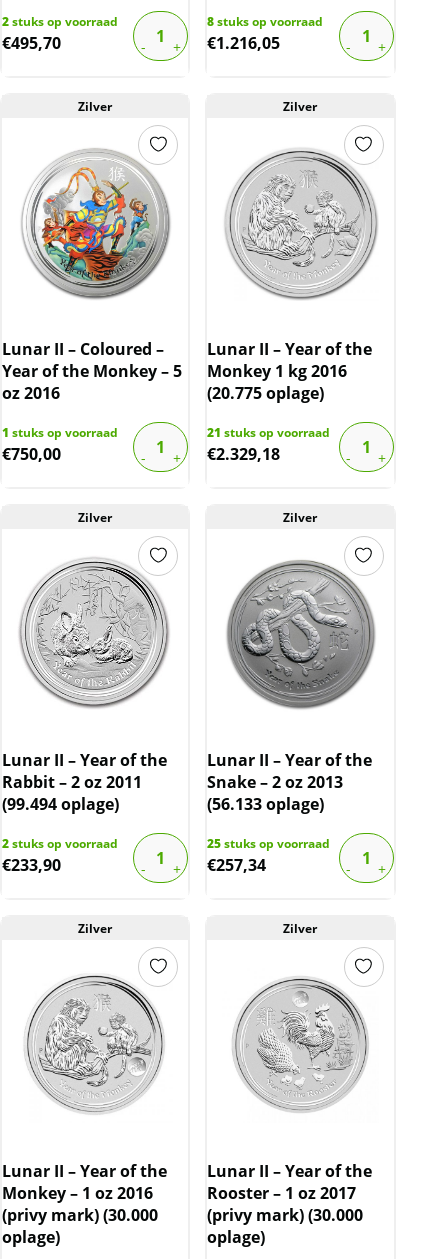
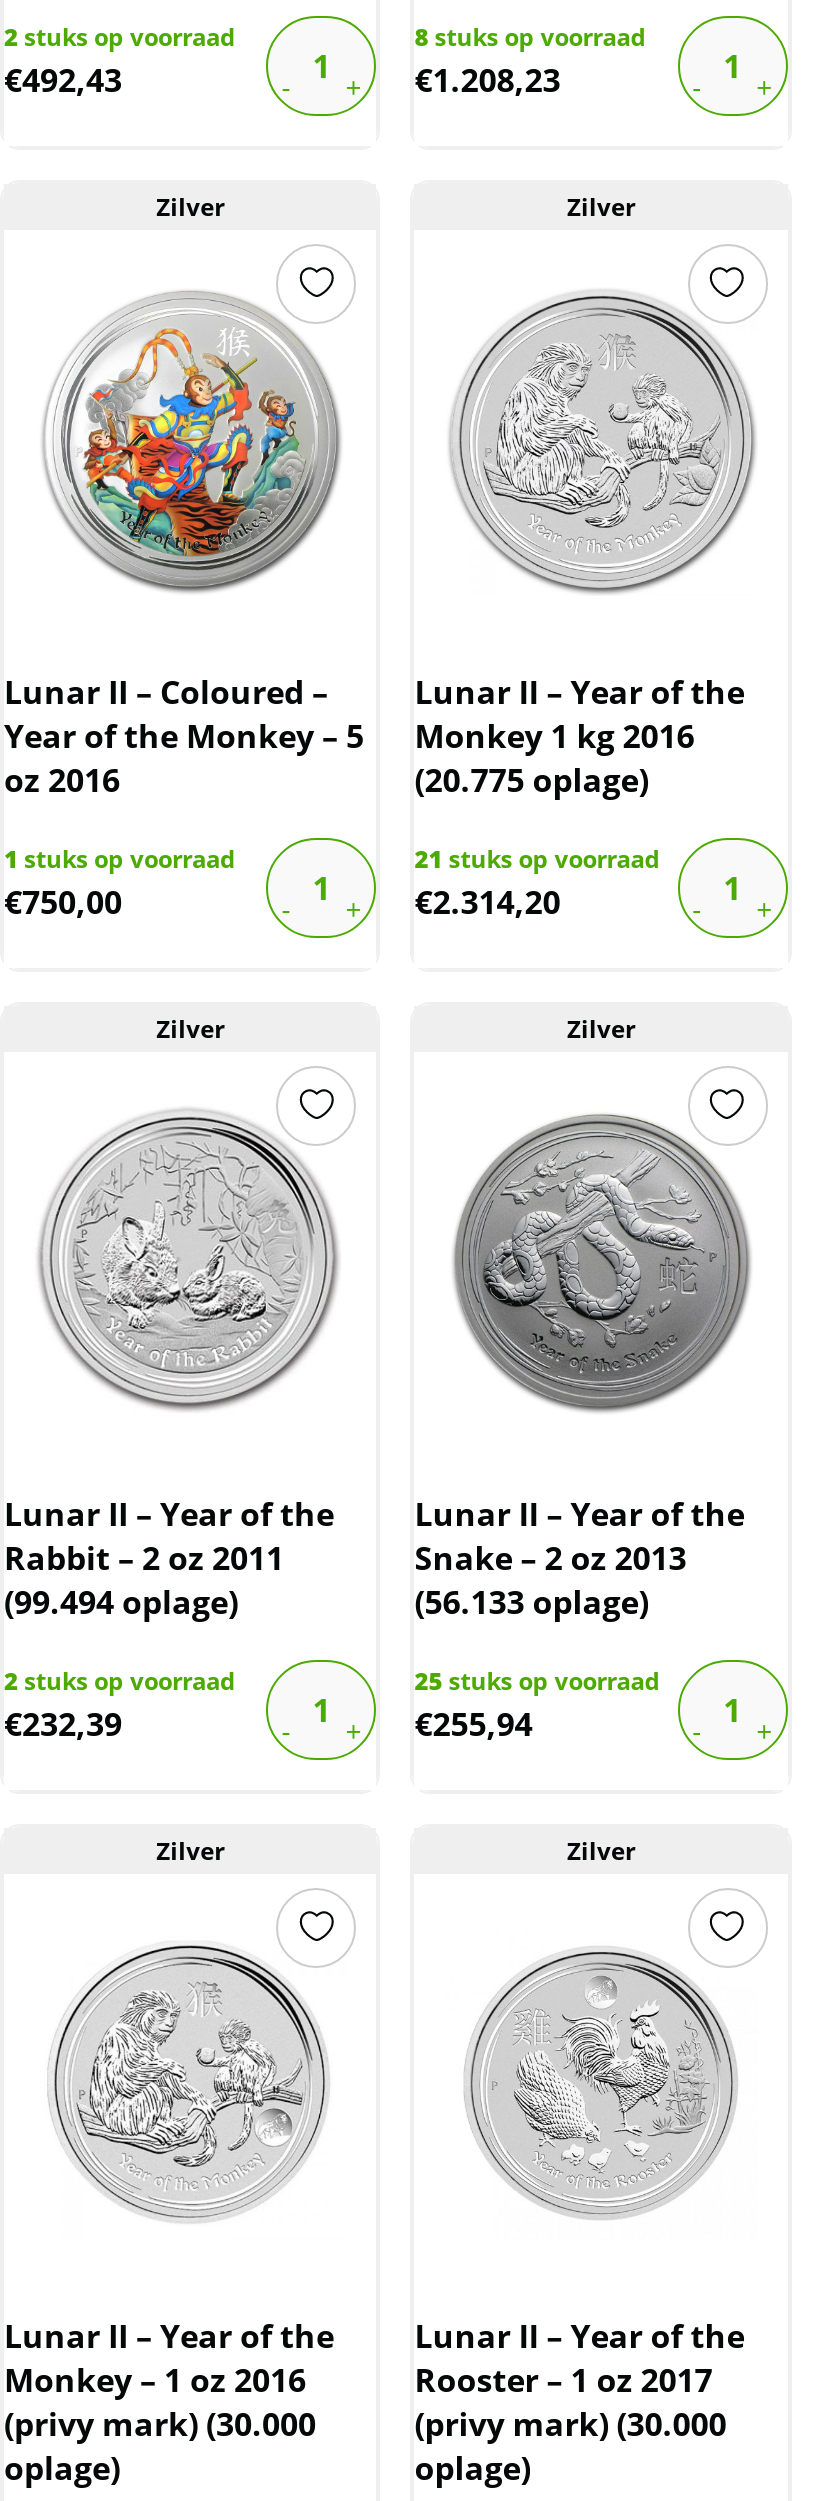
- €495,70
+ €492,43

- €1.216,05
+ €1.208,23

- €2.329,18
+ €2.314,20

- €233,90
+ €232,39

- €257,34
+ €255,94
